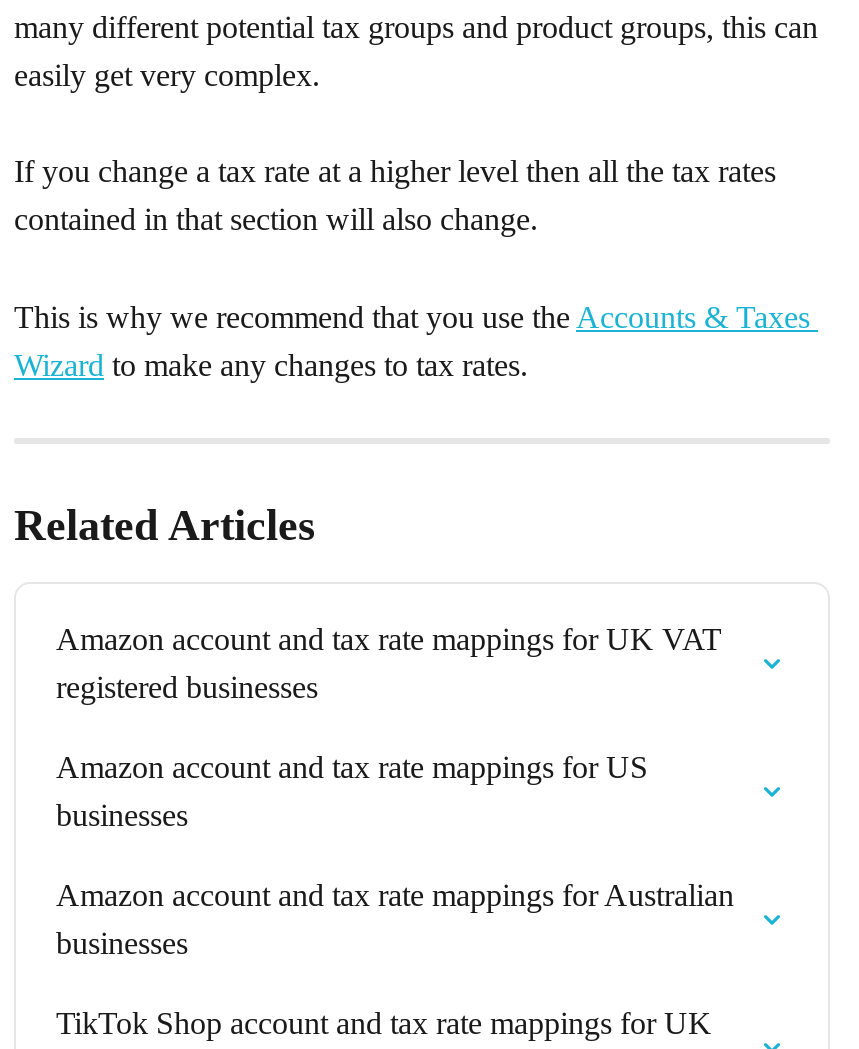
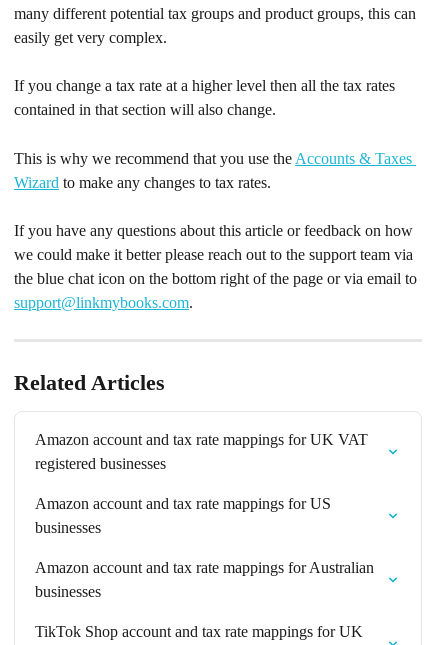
+ If you have any questions about this article or feedback on how
+ we could make it better please reach out to the support team via
+ the blue chat icon on the bottom right of the page or via email to
+ support@linkmybooks.com.
